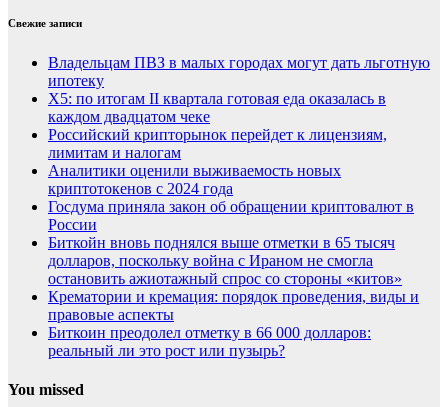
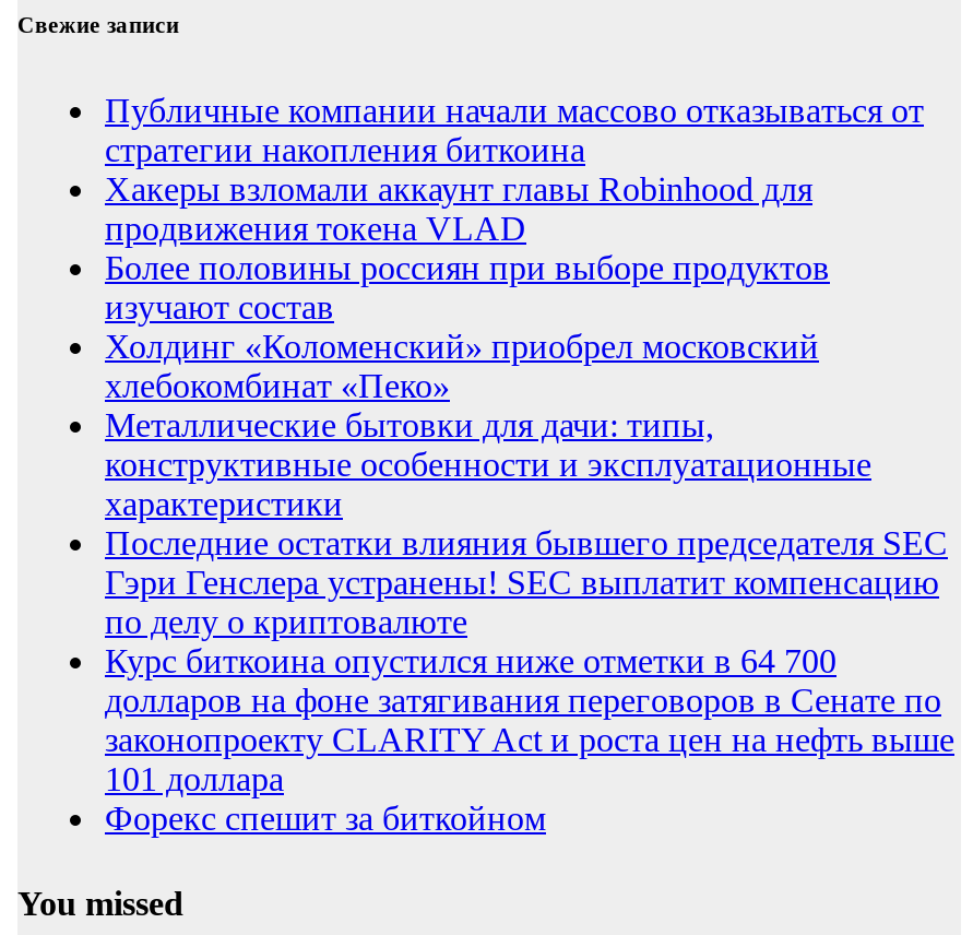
- Владельцам ПВЗ в малых городах могут дать льготную
- ипотеку
- X5: по итогам II квартала готовая еда оказалась в
- каждом двадцатом чеке
- Российский крипторынок перейдет к лицензиям,
- лимитам и налогам
- Аналитики оценили выживаемость новых
- криптотокенов с 2024 года
- Госдума приняла закон об обращении криптовалют в
- России
- Биткойн вновь поднялся выше отметки в 65 тысяч
- долларов, поскольку война с Ираном не смогла
- остановить ажиотажный спрос со стороны «китов»
- Крематории и кремация: порядок проведения, виды и
- правовые аспекты
- Биткоин преодолел отметку в 66 000 долларов:
- реальный ли это рост или пузырь?
+ Публичные компании начали массово отказываться от
+ стратегии накопления биткоина
+ Хакеры взломали аккаунт главы Robinhood для
+ продвижения токена VLAD
+ Более половины россиян при выборе продуктов
+ изучают состав
+ Холдинг «Коломенский» приобрел московский
+ хлебокомбинат «Пеко»
+ Металлические бытовки для дачи: типы,
+ конструктивные особенности и эксплуатационные
+ характеристики
+ Последние остатки влияния бывшего председателя SEC
+ Гэри Генслера устранены! SEC выплатит компенсацию
+ по делу о криптовалюте
+ Курс биткоина опустился ниже отметки в 64 700
+ долларов на фоне затягивания переговоров в Сенате по
+ законопроекту CLARITY Act и роста цен на нефть выше
+ 101 доллара
+ Форекс спешит за биткойном
